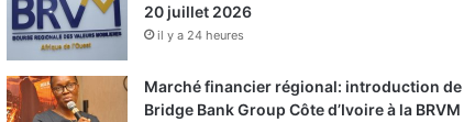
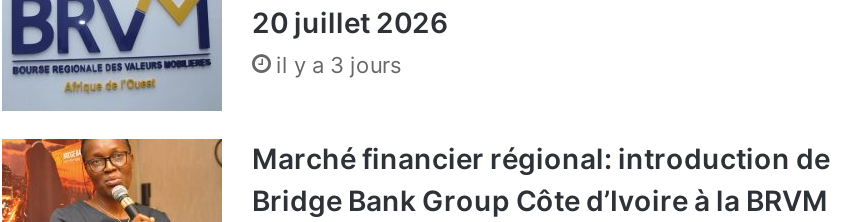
- il y a 24 heures
+ il y a 3 jours
